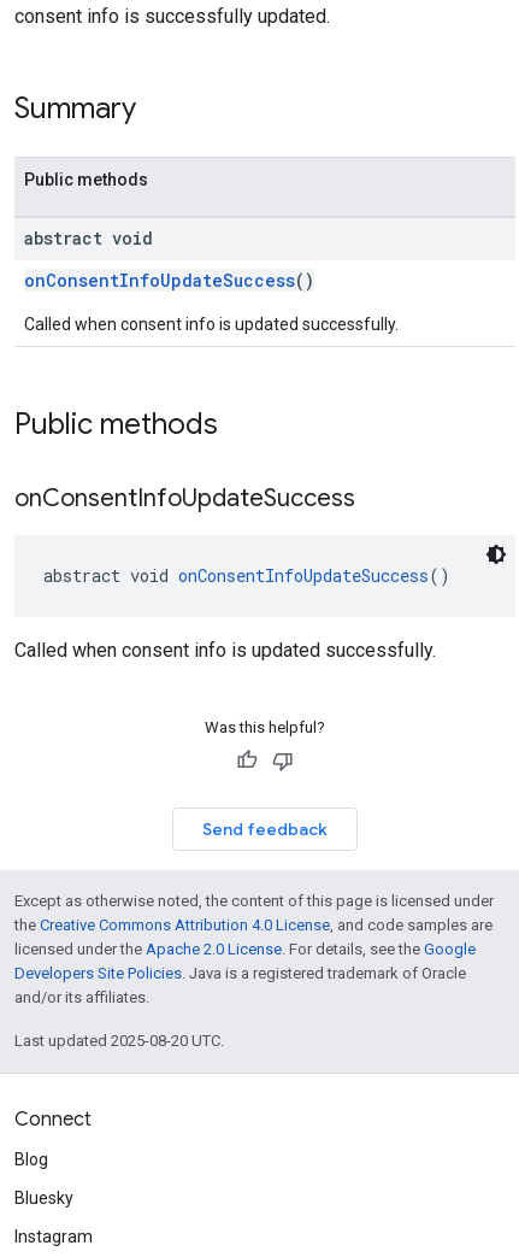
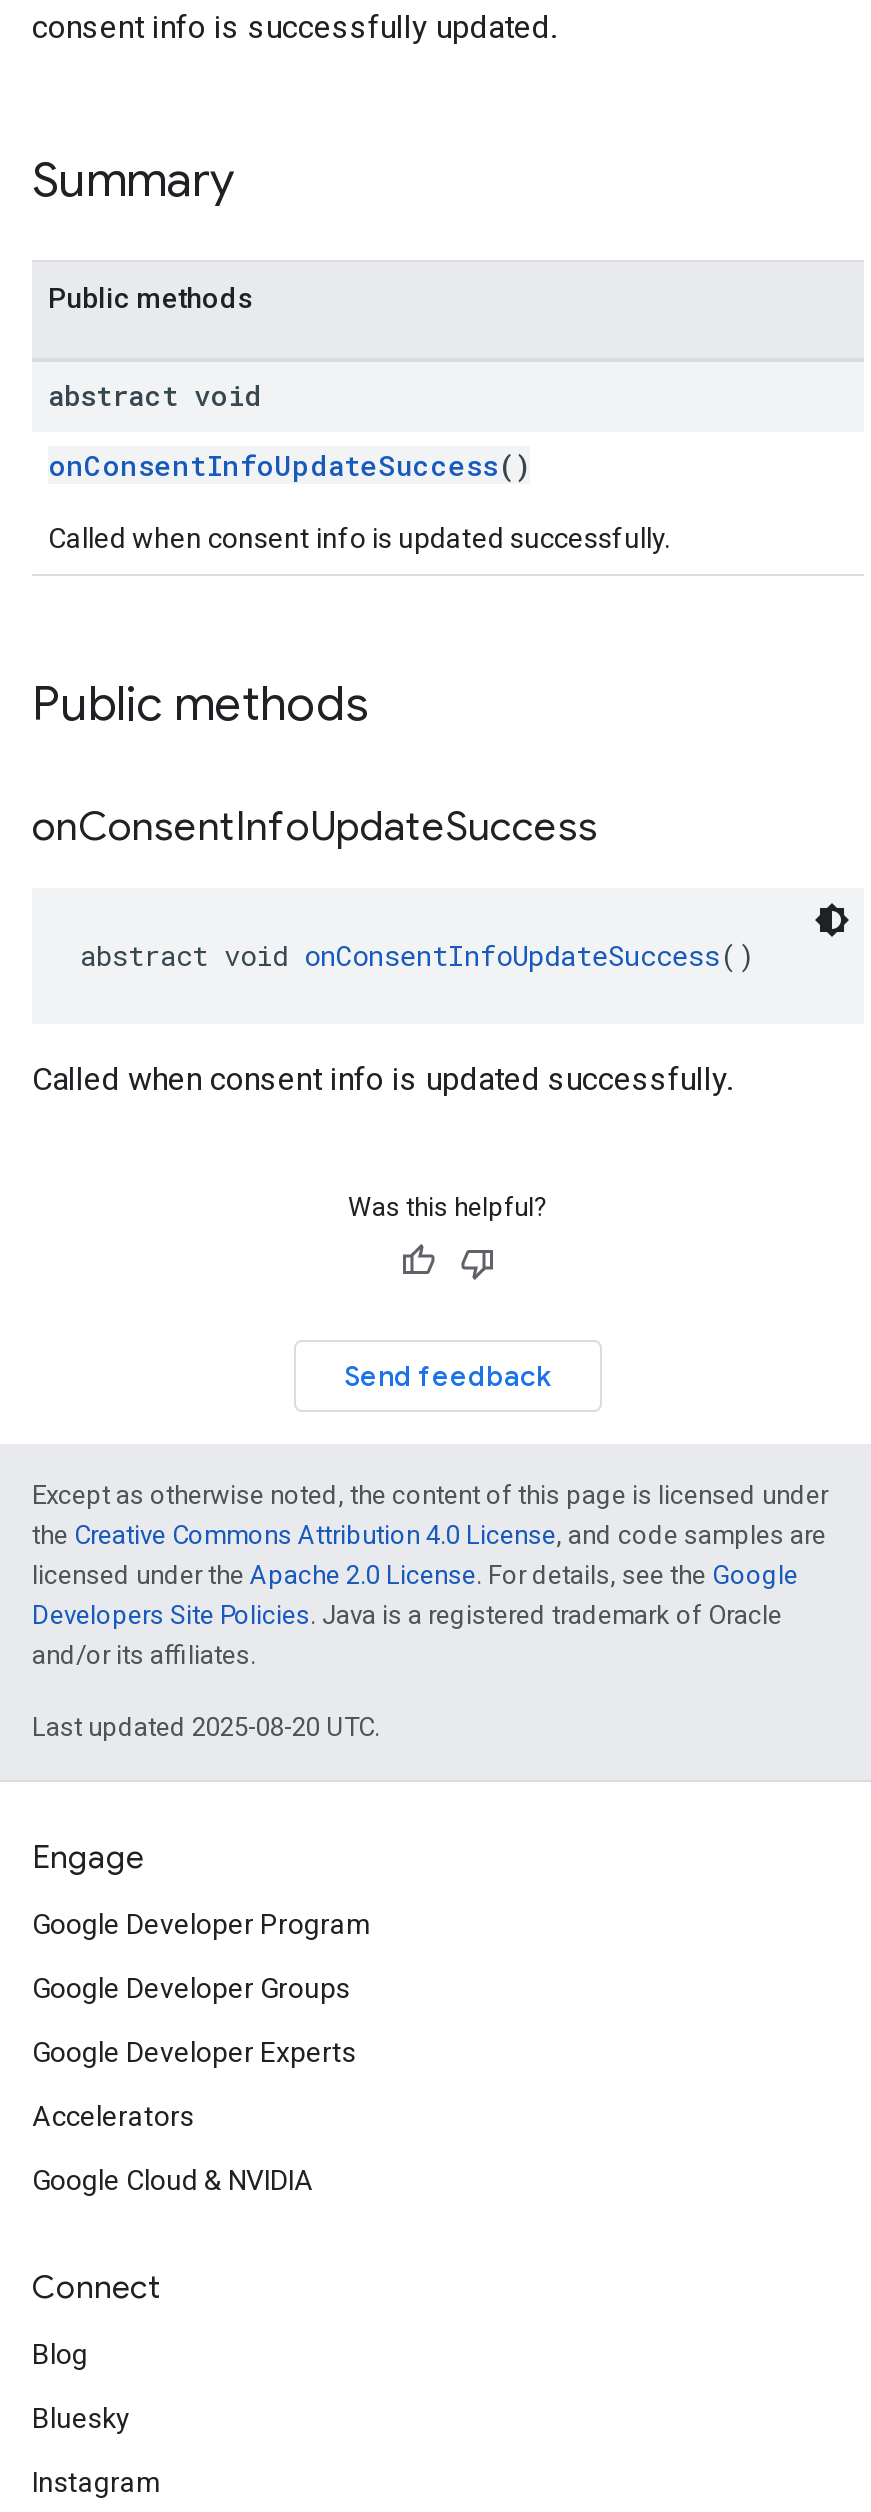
+ Engage
+ Google Developer Program
+ Google Developer Groups
+ Google Developer Experts
+ Accelerators
+ Google Cloud & NVIDIA
